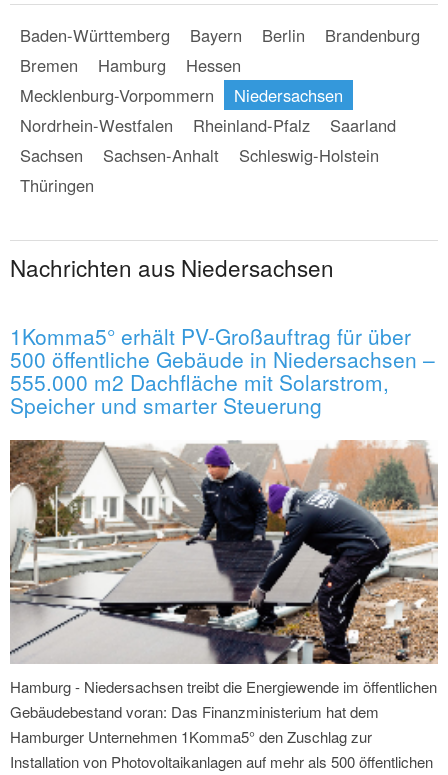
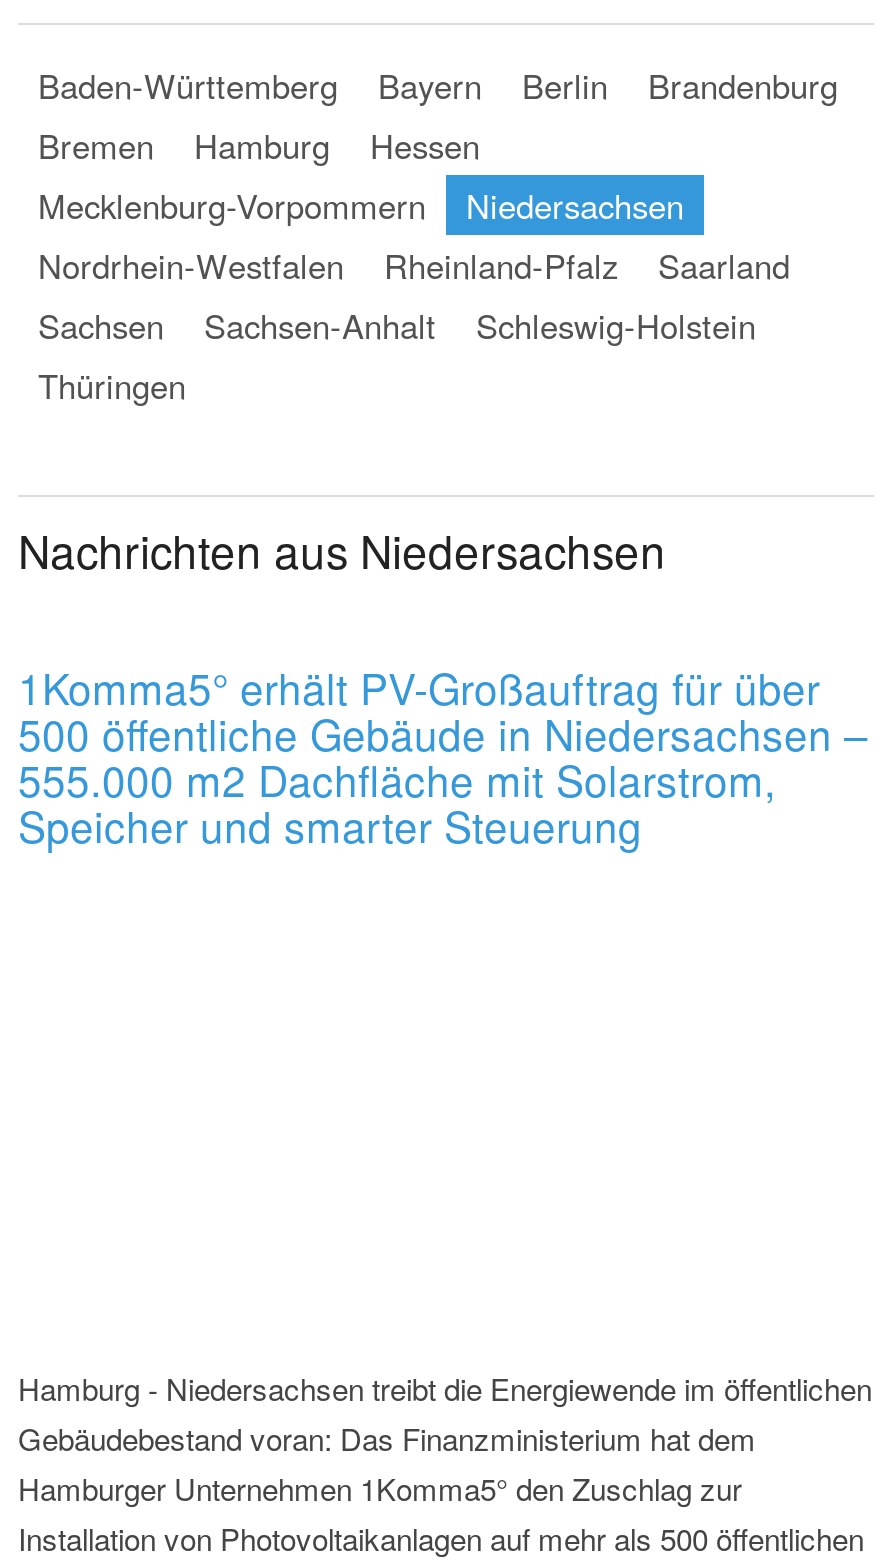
- [image]
